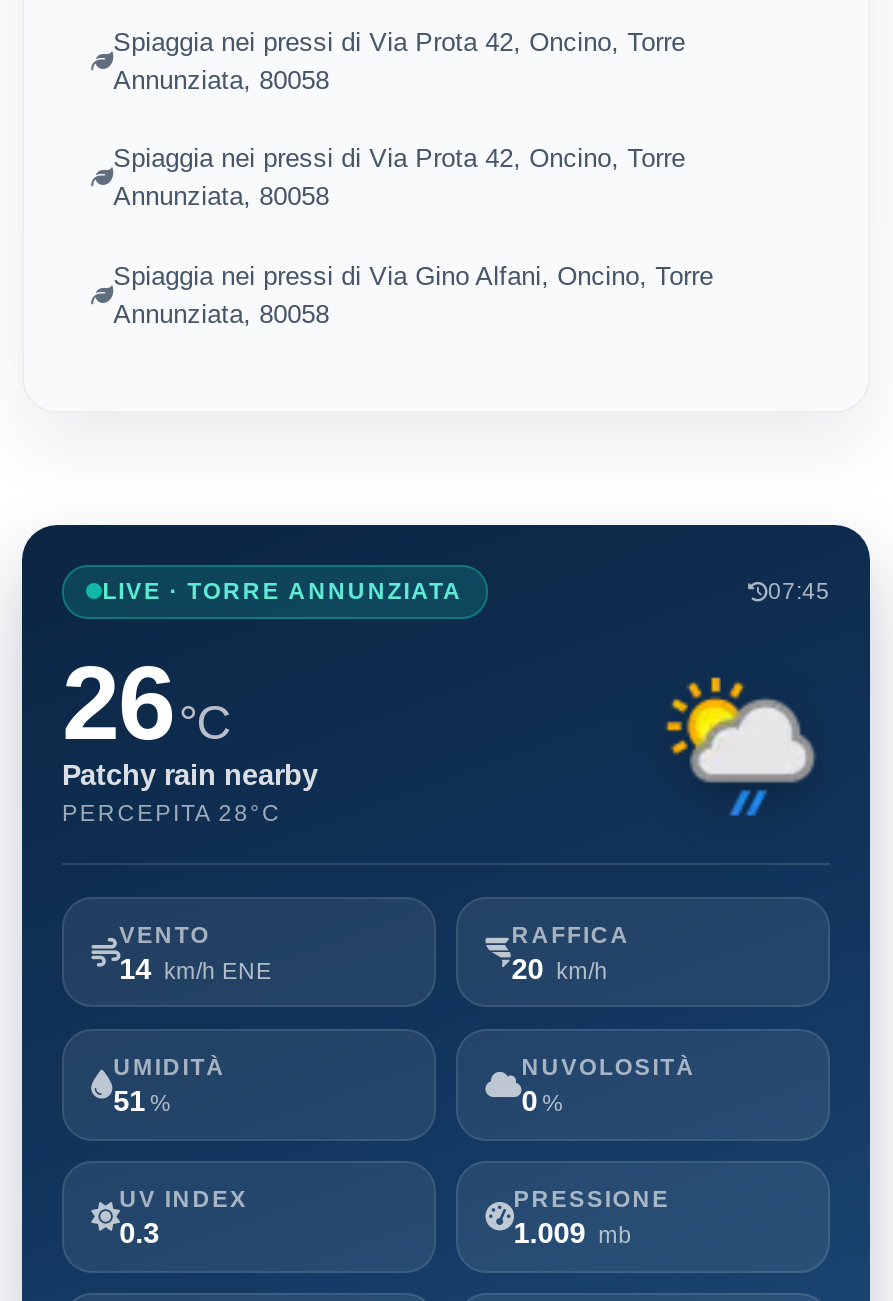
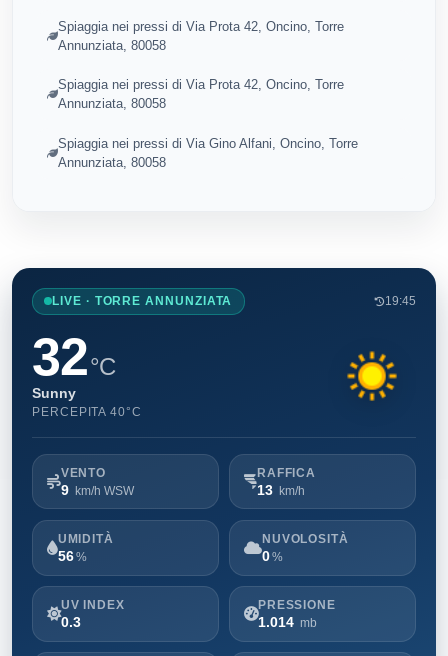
- [image]
- 07:45
- 26 °C
- Patchy rain nearby
- PERCEPITA 28°C
+ [image]
+ 19:45
+ 32 °C
+ Sunny
+ PERCEPITA 40°C

- 14 km/h ENE
+ 9 km/h WSW

- 20 km/h
+ 13 km/h

- 51 %
+ 56 %

- 1.009 mb
+ 1.014 mb
